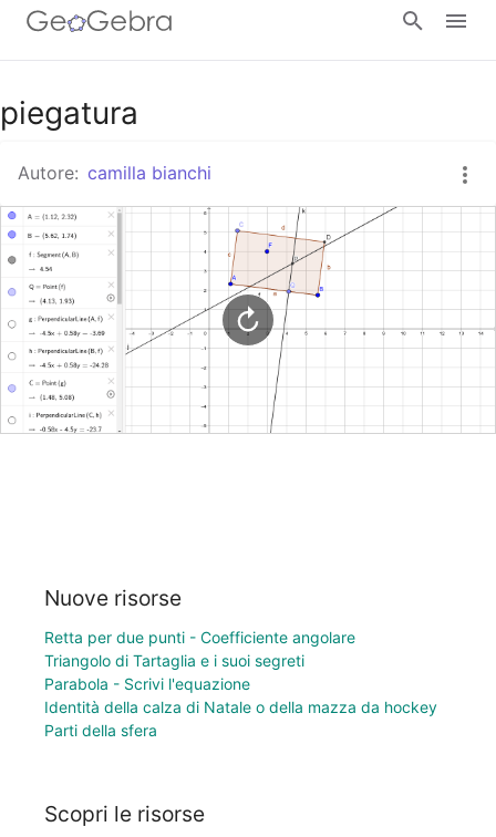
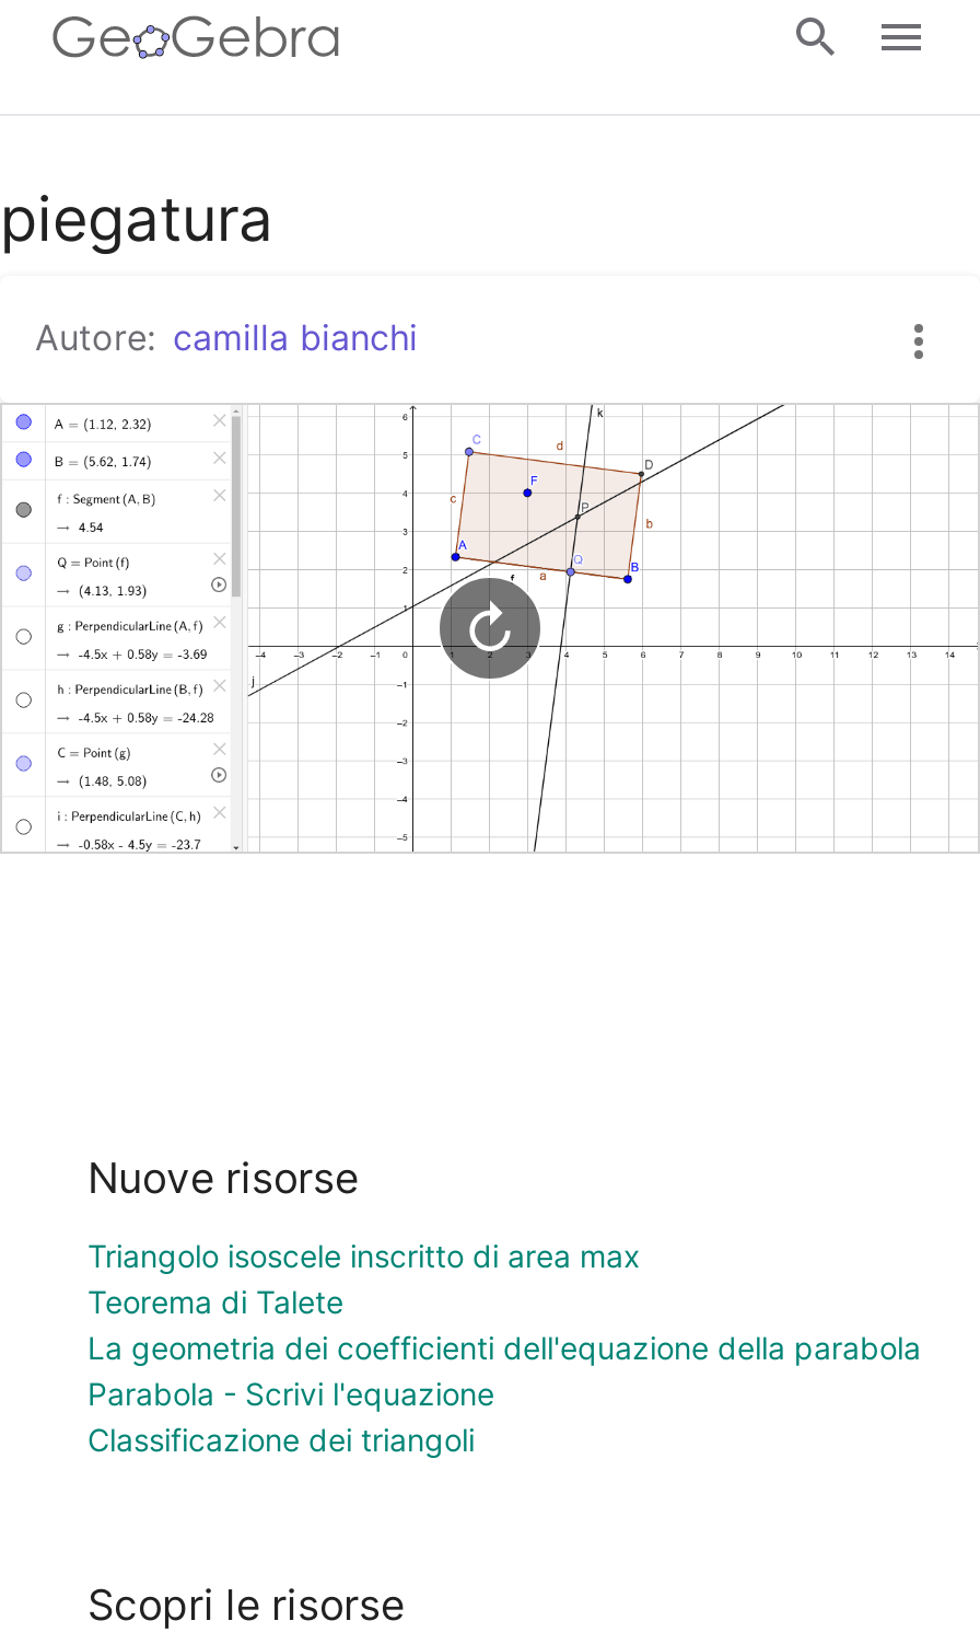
- Retta per due punti - Coefficiente angolare
- Triangolo di Tartaglia e i suoi segreti
+ Triangolo isoscele inscritto di area max
+ Teorema di Talete
+ La geometria dei coefficienti dell'equazione della parabola

moved down: Parabola - Scrivi l'equazione

- Identità della calza di Natale o della mazza da hockey
- Parti della sfera
+ Classificazione dei triangoli
